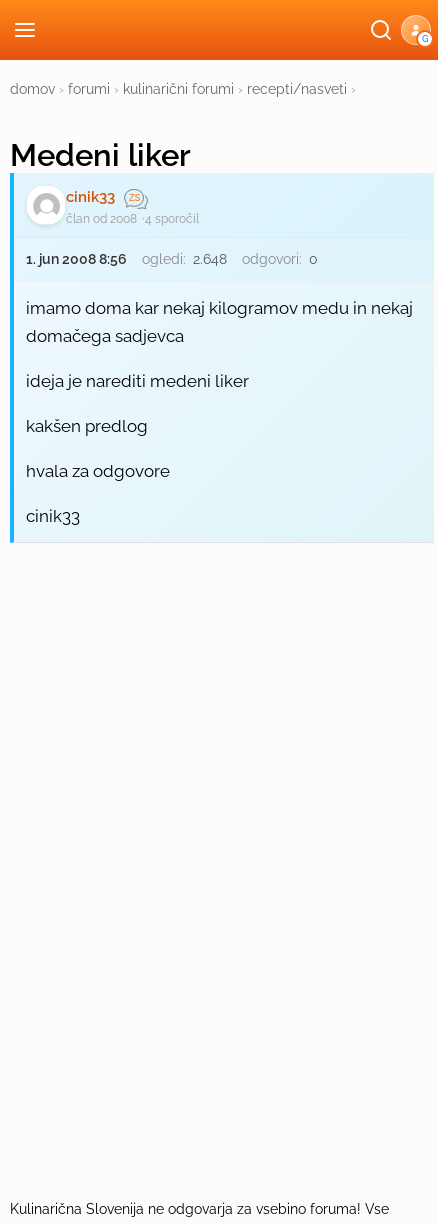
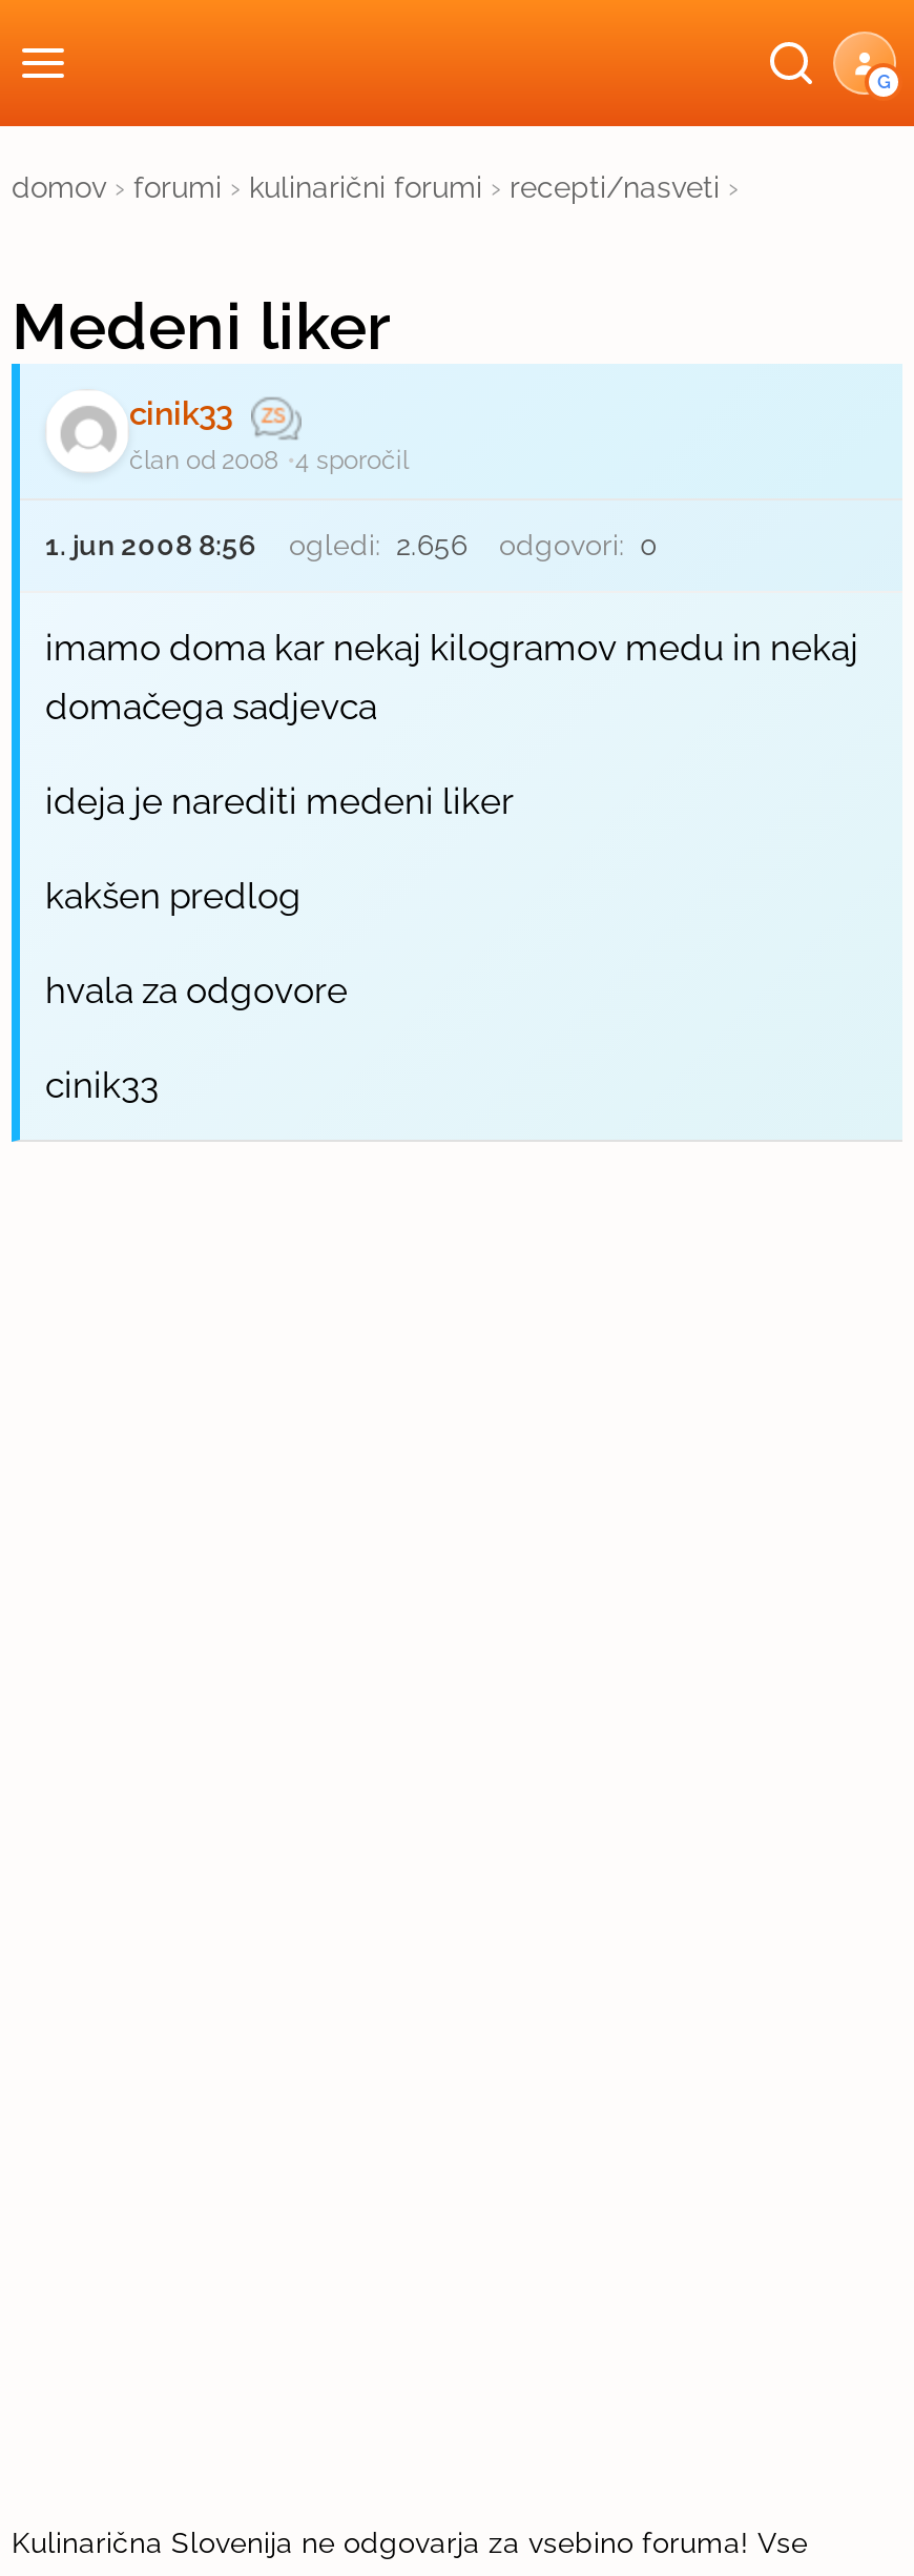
- ogledi: 2.648
+ ogledi: 2.656
